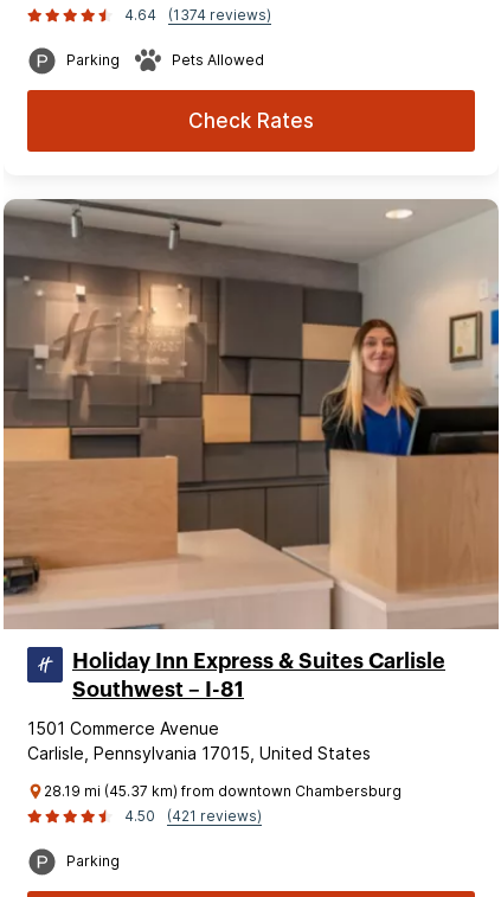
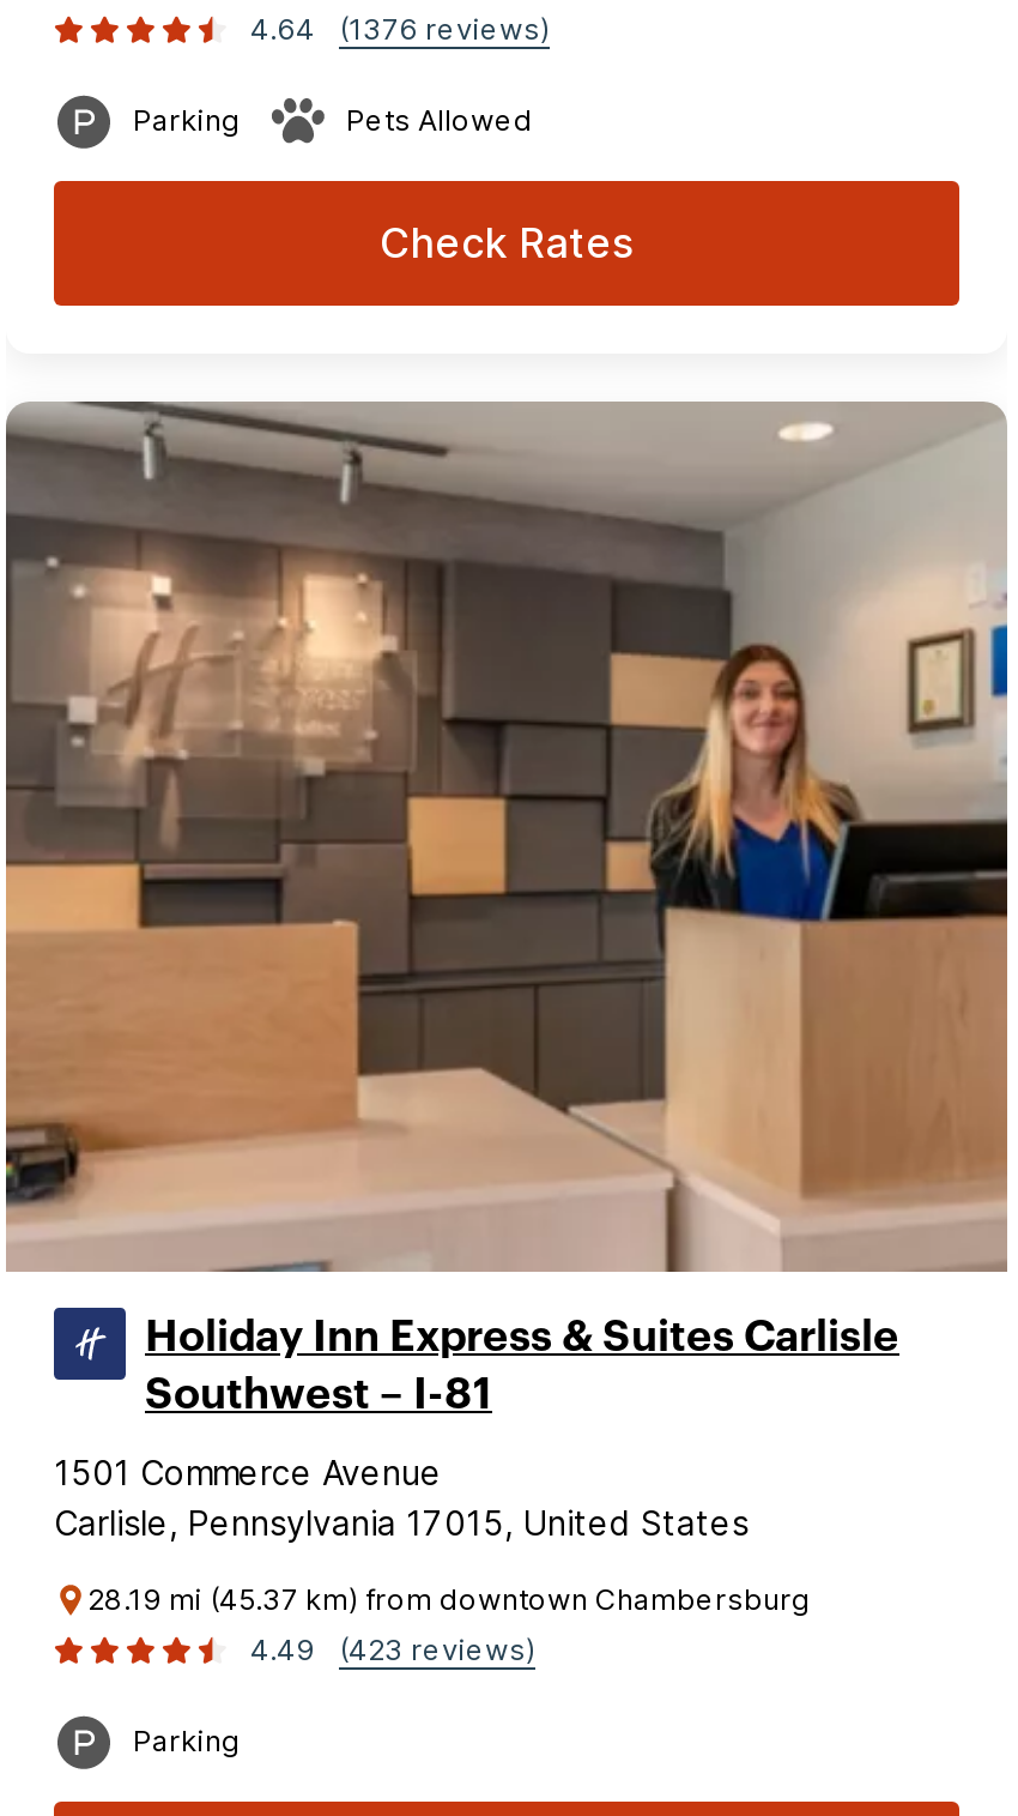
- 4.64 (1374 reviews)
+ 4.64 (1376 reviews)

- 4.50
+ 4.49

- (421 reviews)
+ (423 reviews)
